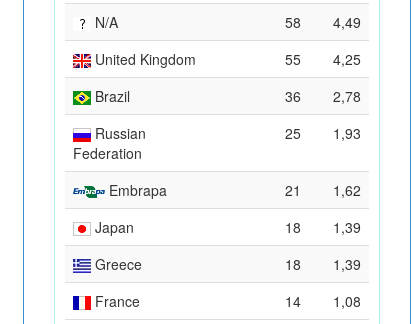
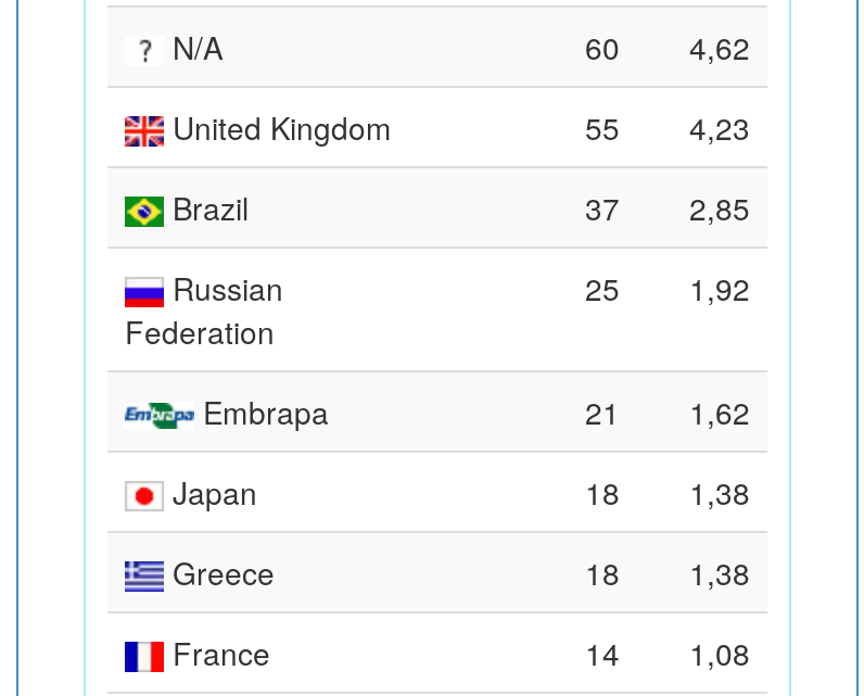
- 58
+ 60

- 4,49
+ 4,62

- 55 4,25
+ 55 4,23

- 36
+ 37

- 2,78
+ 2,85

- 25 1,93
+ 25 1,92

- 18 1,39
+ 18 1,38

- 18 1,39
+ 18 1,38
